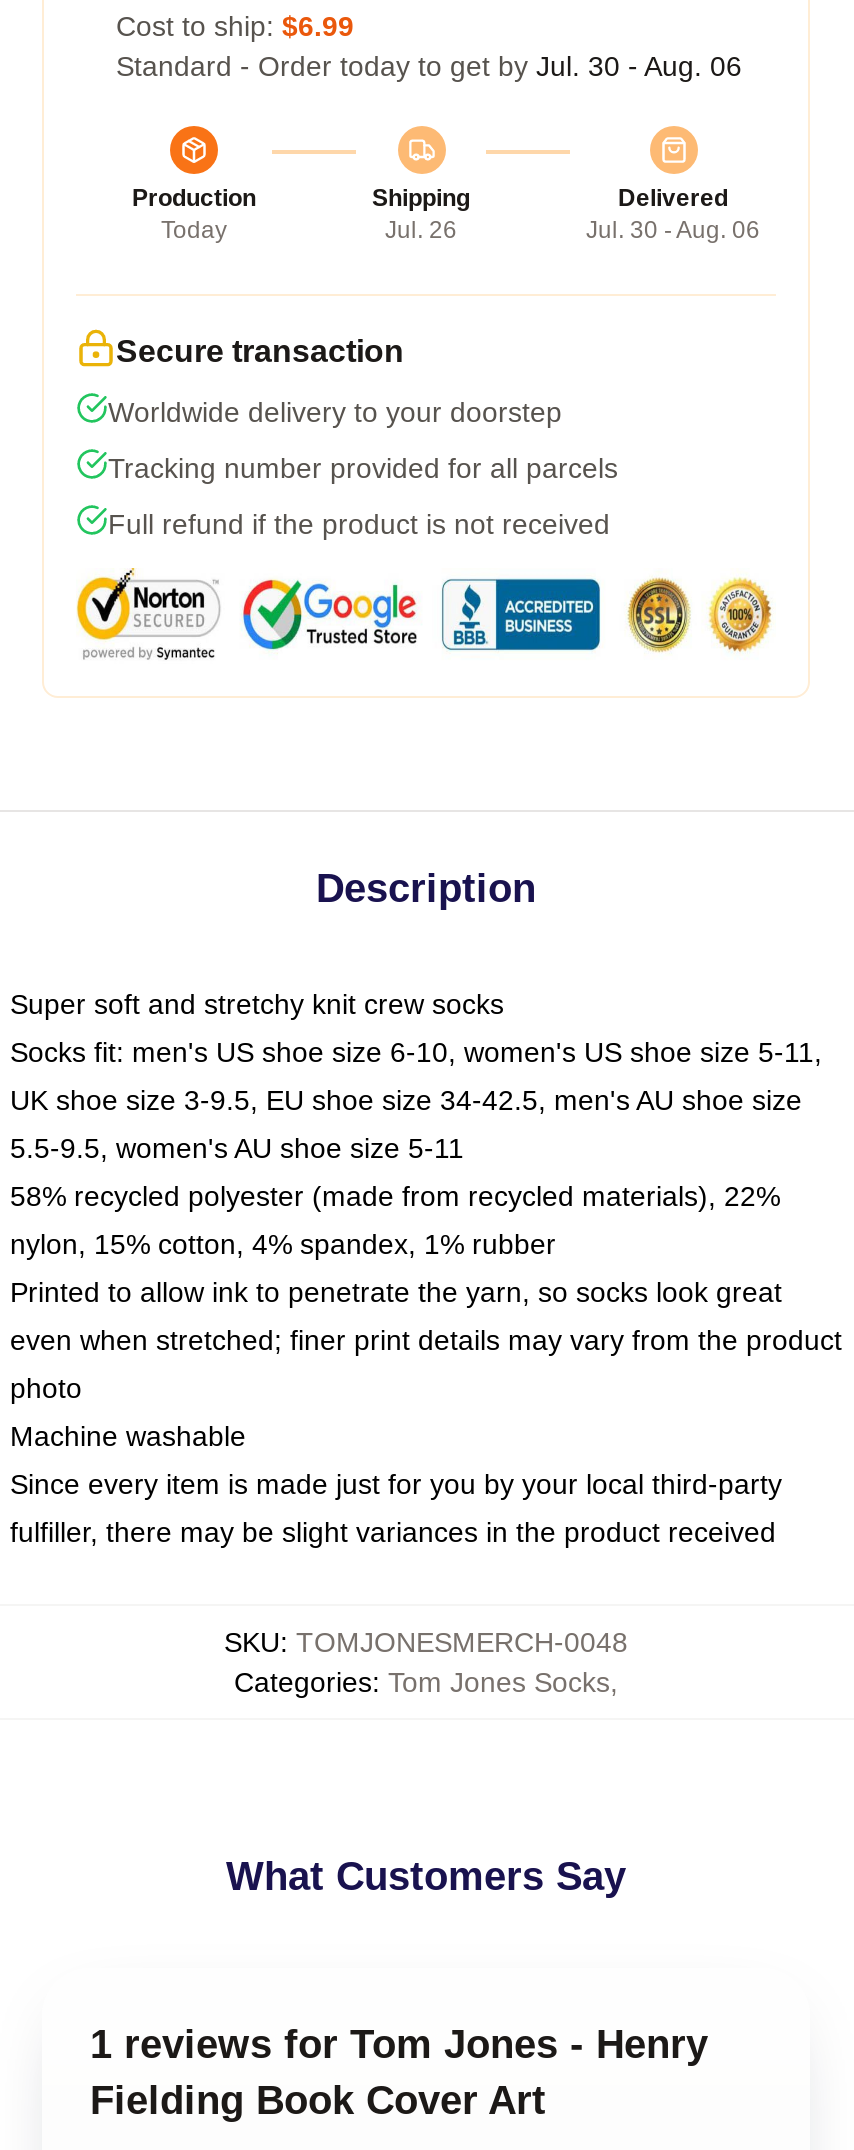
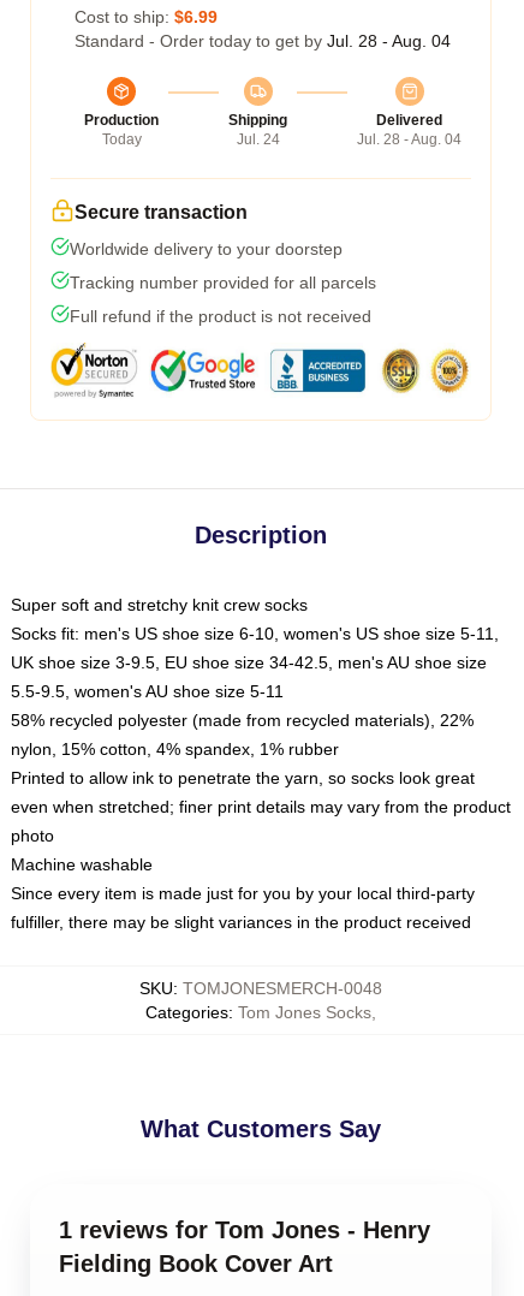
- Standard - Order today to get by Jul. 30 - Aug. 06
+ Standard - Order today to get by Jul. 28 - Aug. 04

- Jul. 26
+ Jul. 24

- Jul. 30 - Aug. 06
+ Jul. 28 - Aug. 04
